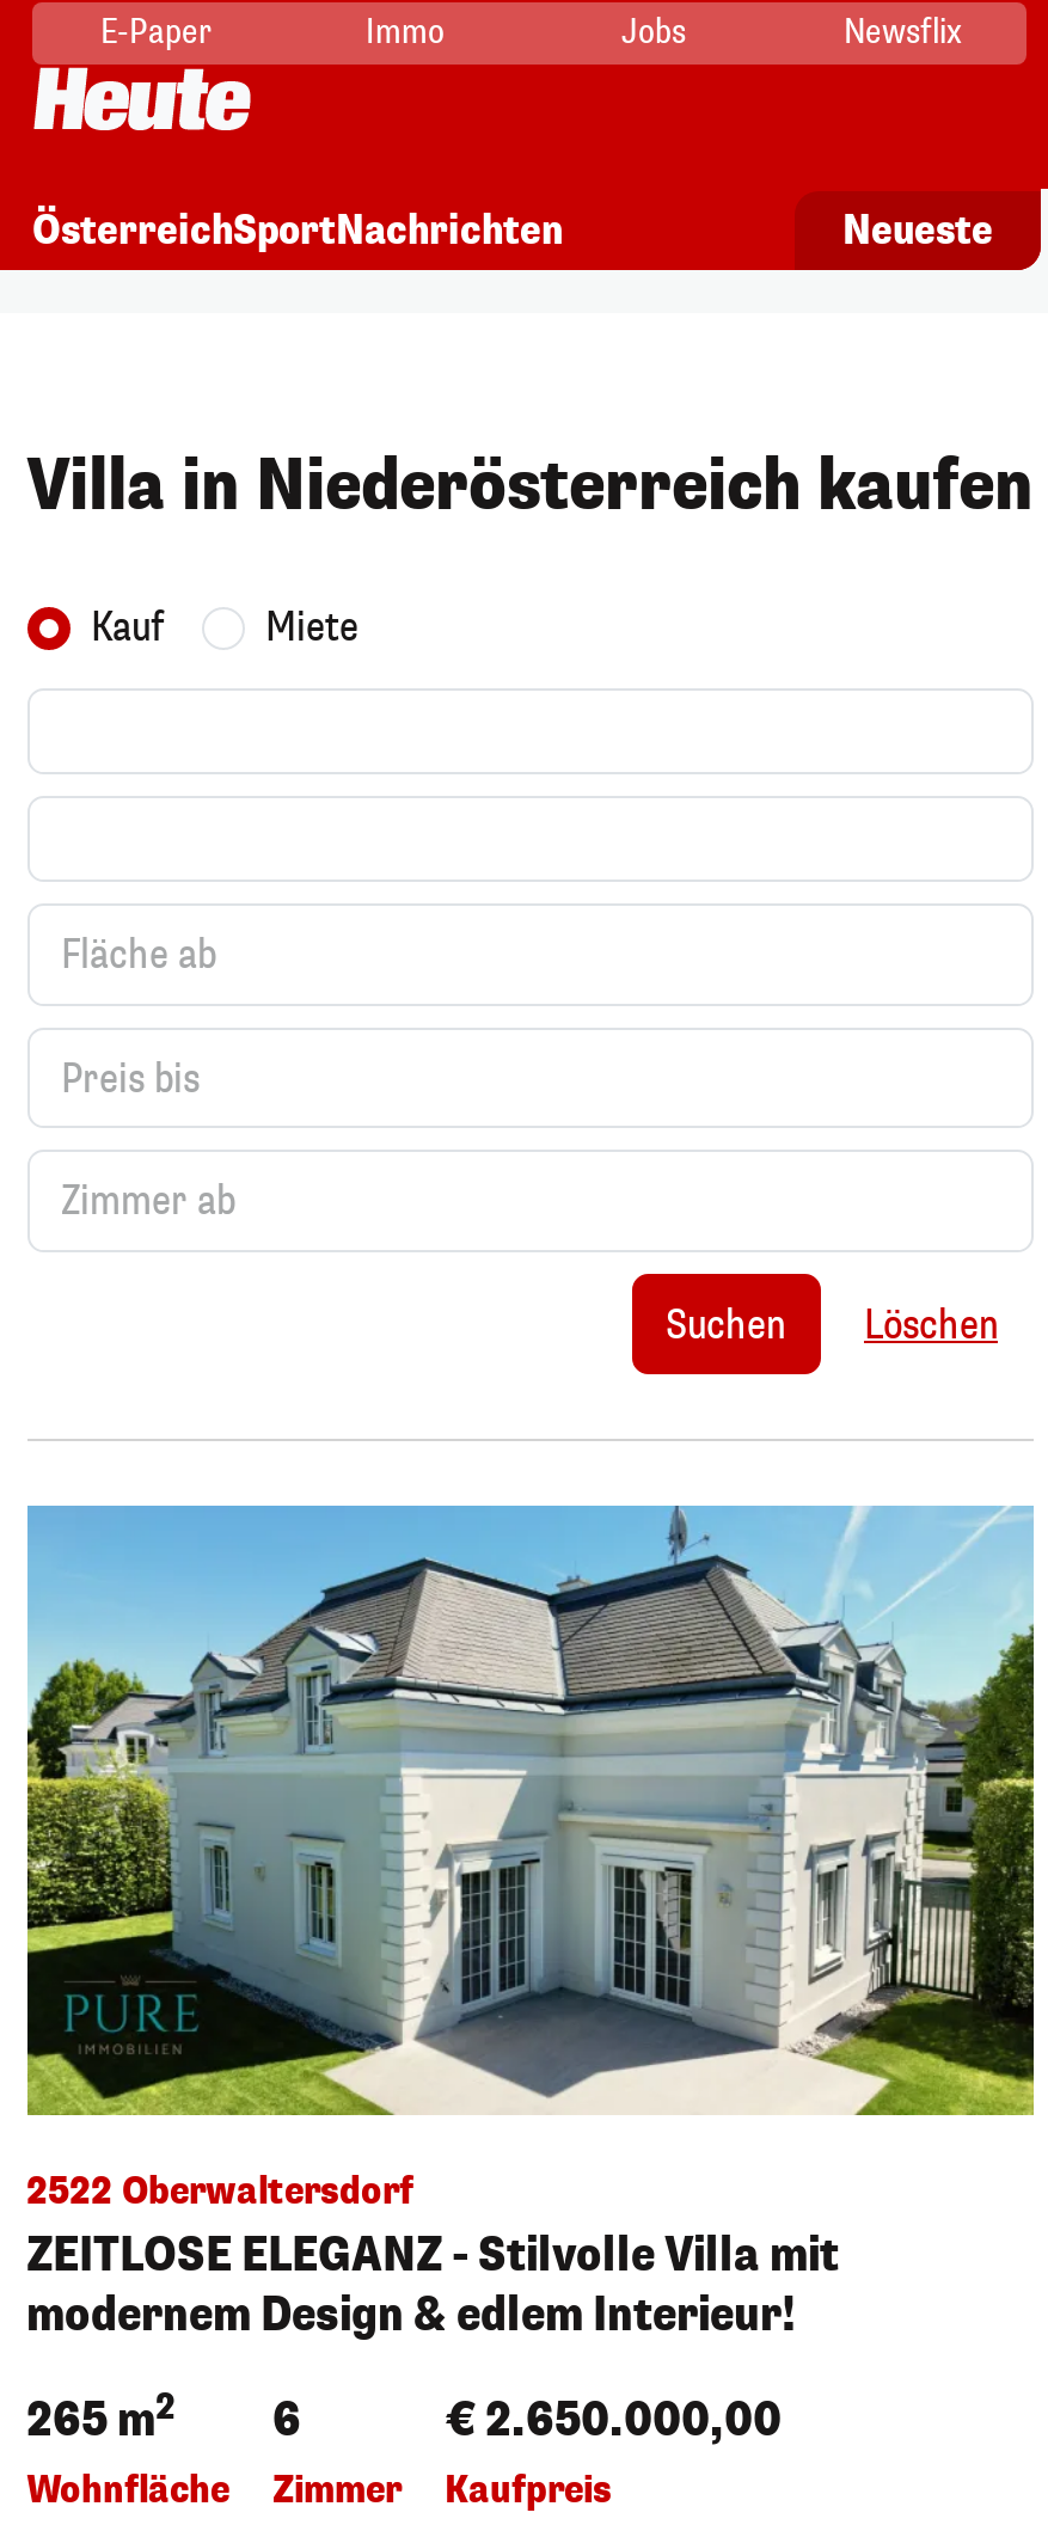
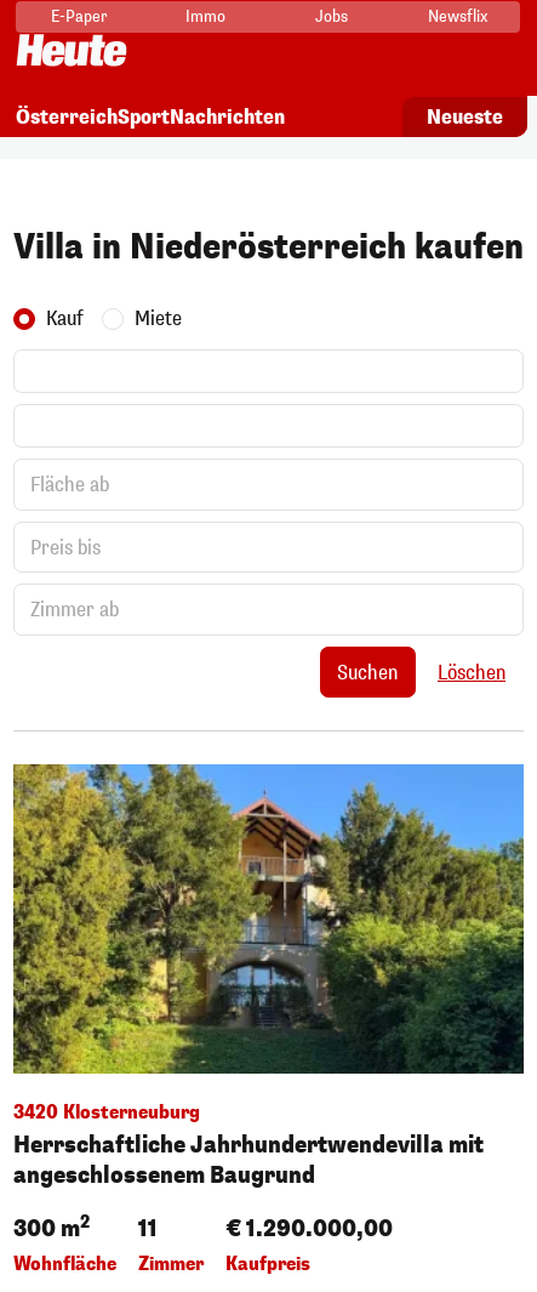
- [image]
- 2522 Oberwaltersdorf
- ZEITLOSE ELEGANZ - Stilvolle Villa mit
- modernem Design & edlem Interieur!
+ [image]
+ 3420 Klosterneuburg
+ Herrschaftliche Jahrhundertwendevilla mit
+ angeschlossenem Baugrund

- 265 m2
+ 300 m2

- 6
+ 11

- € 2.650.000,00
+ € 1.290.000,00
